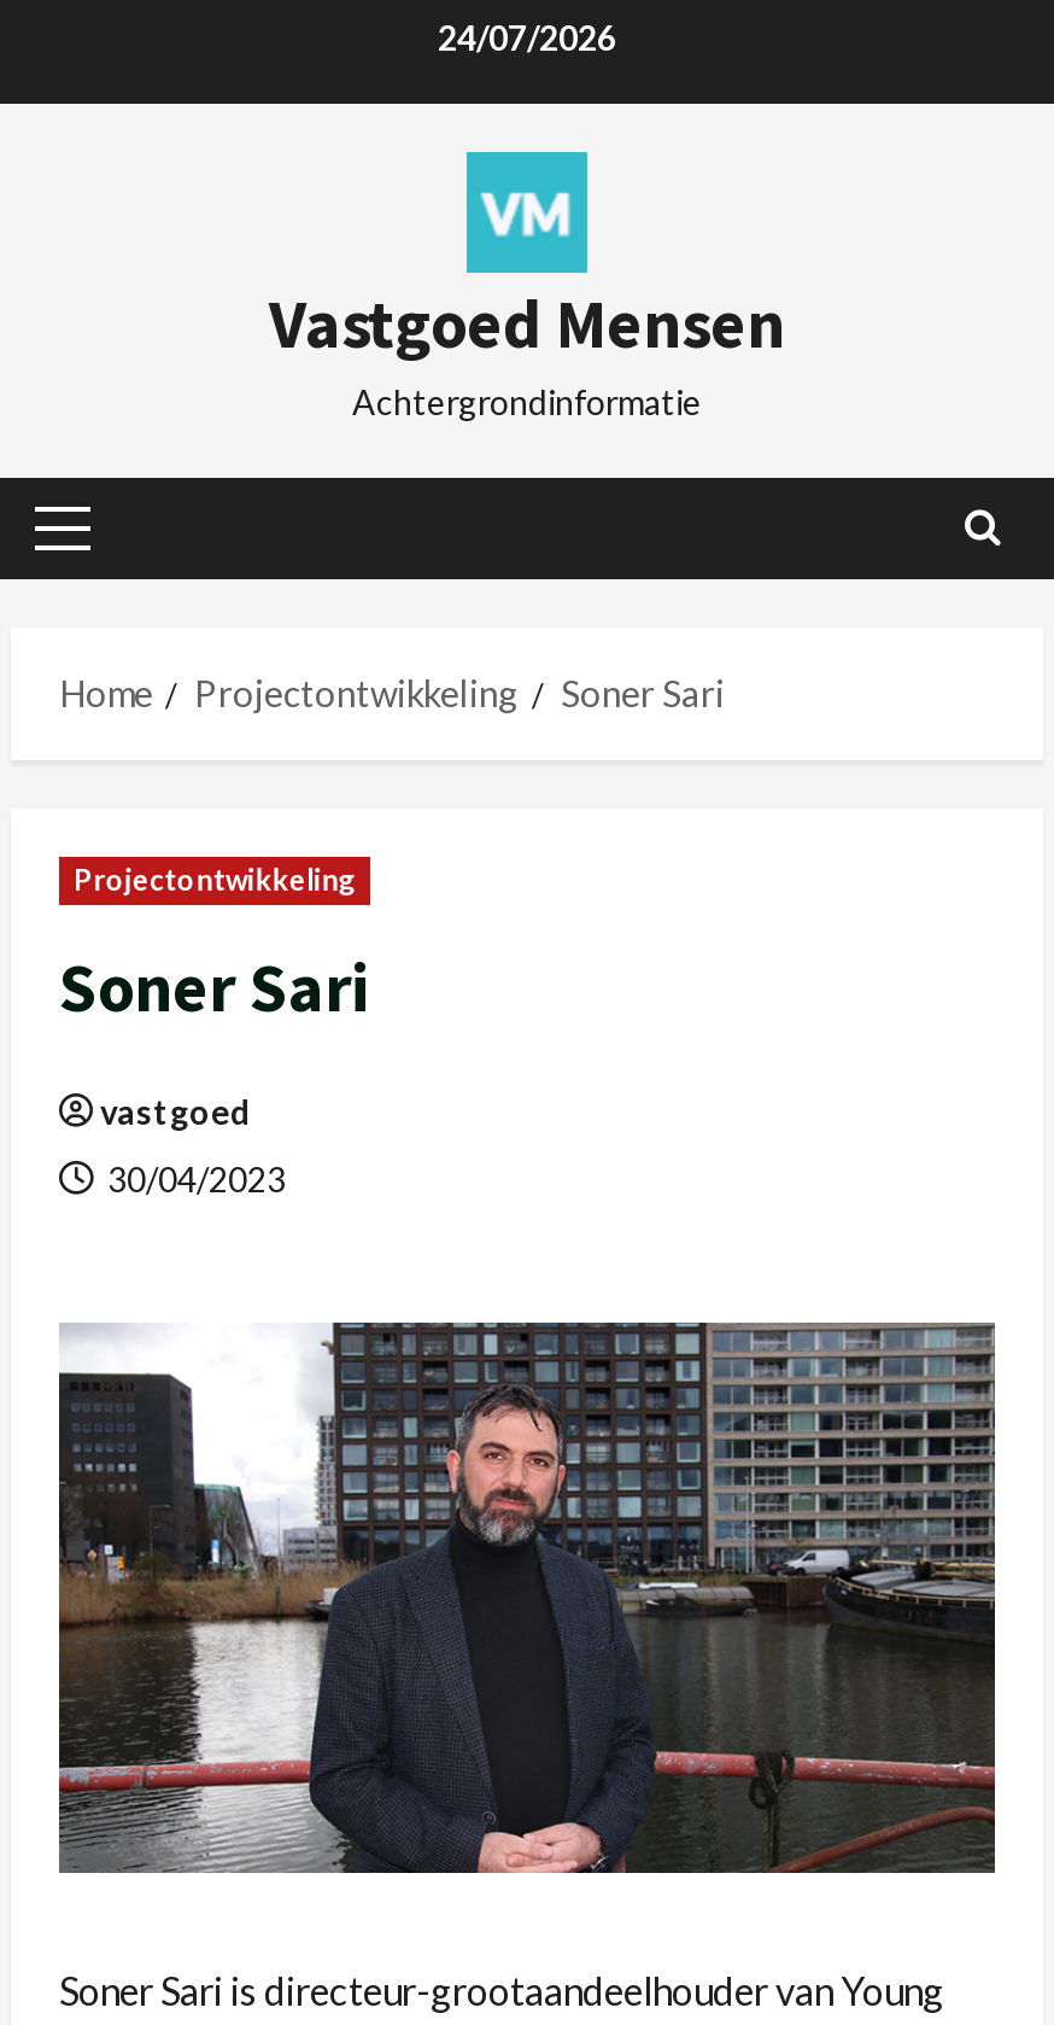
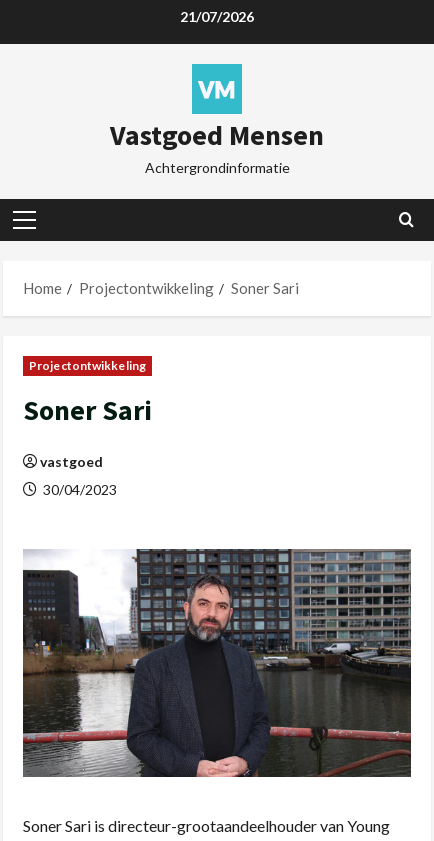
- 24/07/2026
+ 21/07/2026
